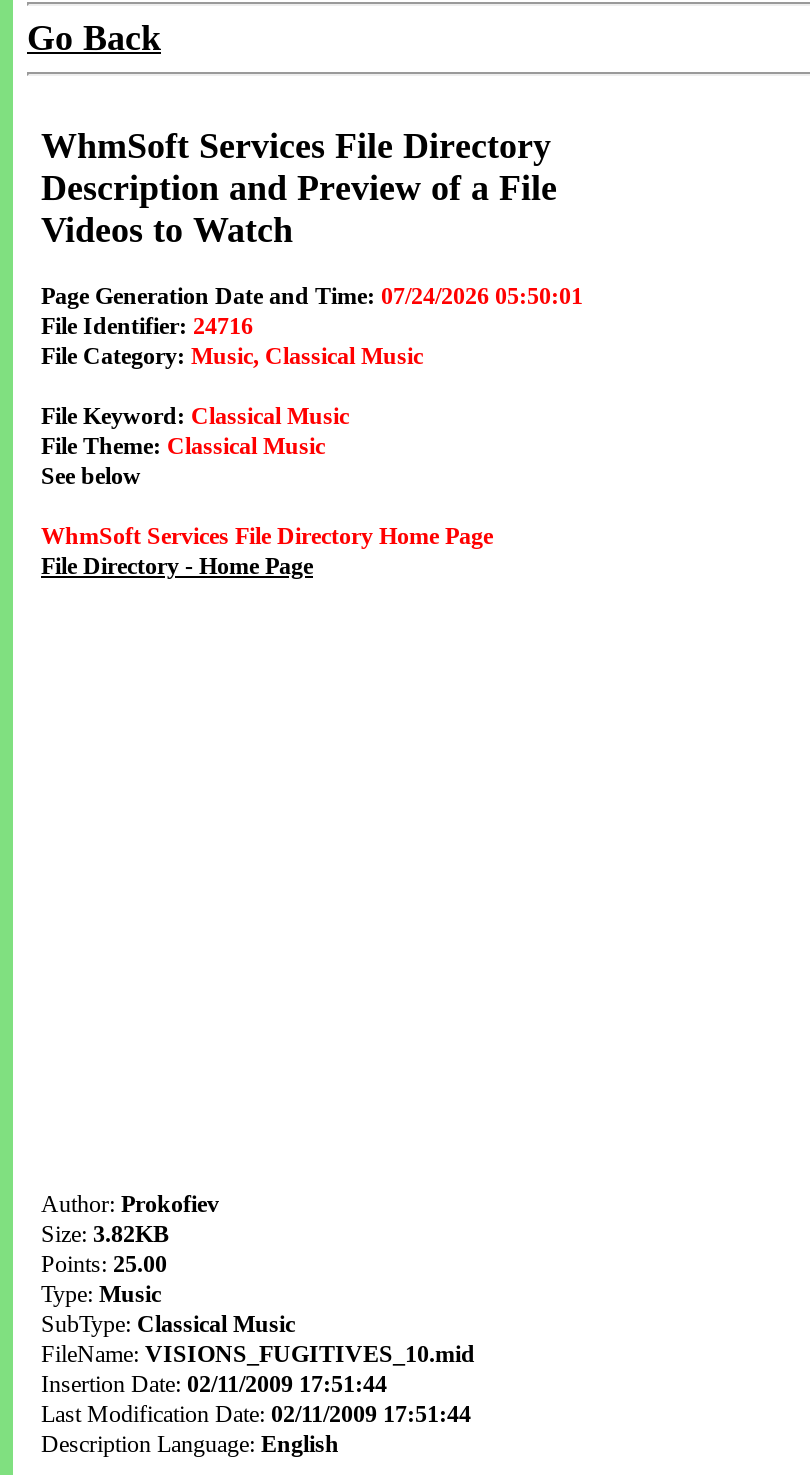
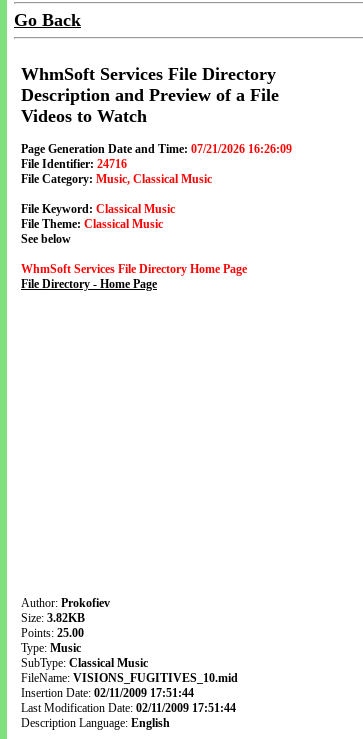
- Page Generation Date and Time: 07/24/2026 05:50:01
+ Page Generation Date and Time: 07/21/2026 16:26:09
